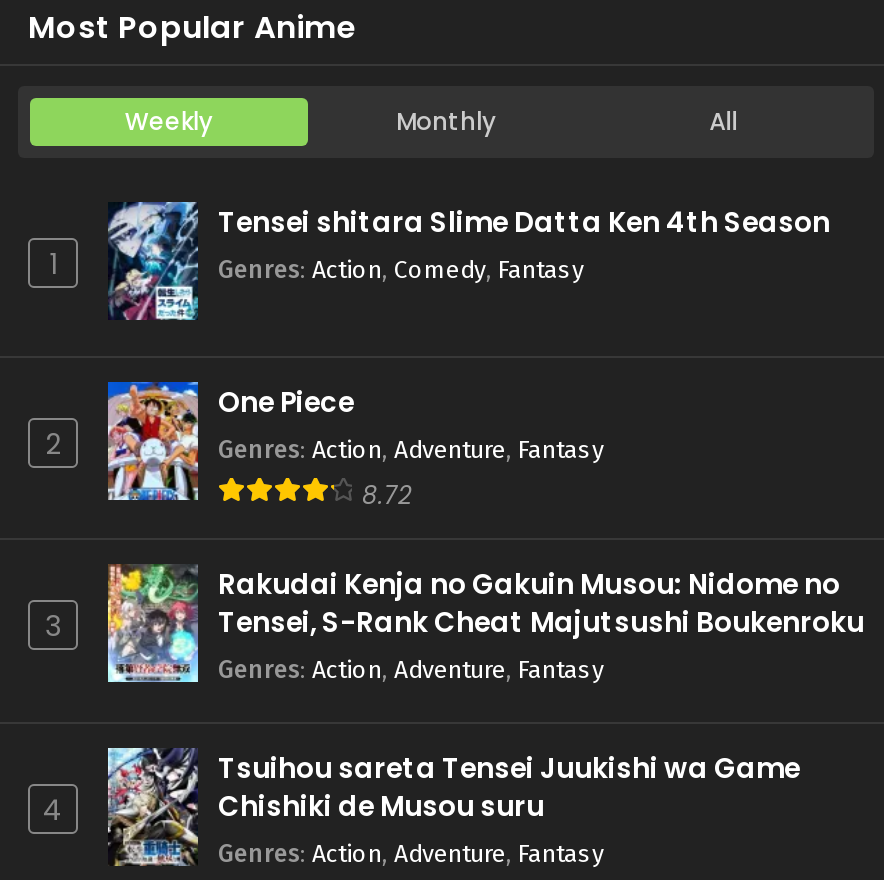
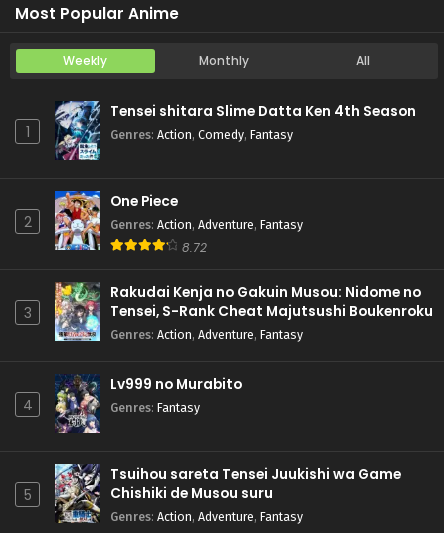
+ [image]
+ Lv999 no Murabito
+ Genres: Fantasy

+ 5
